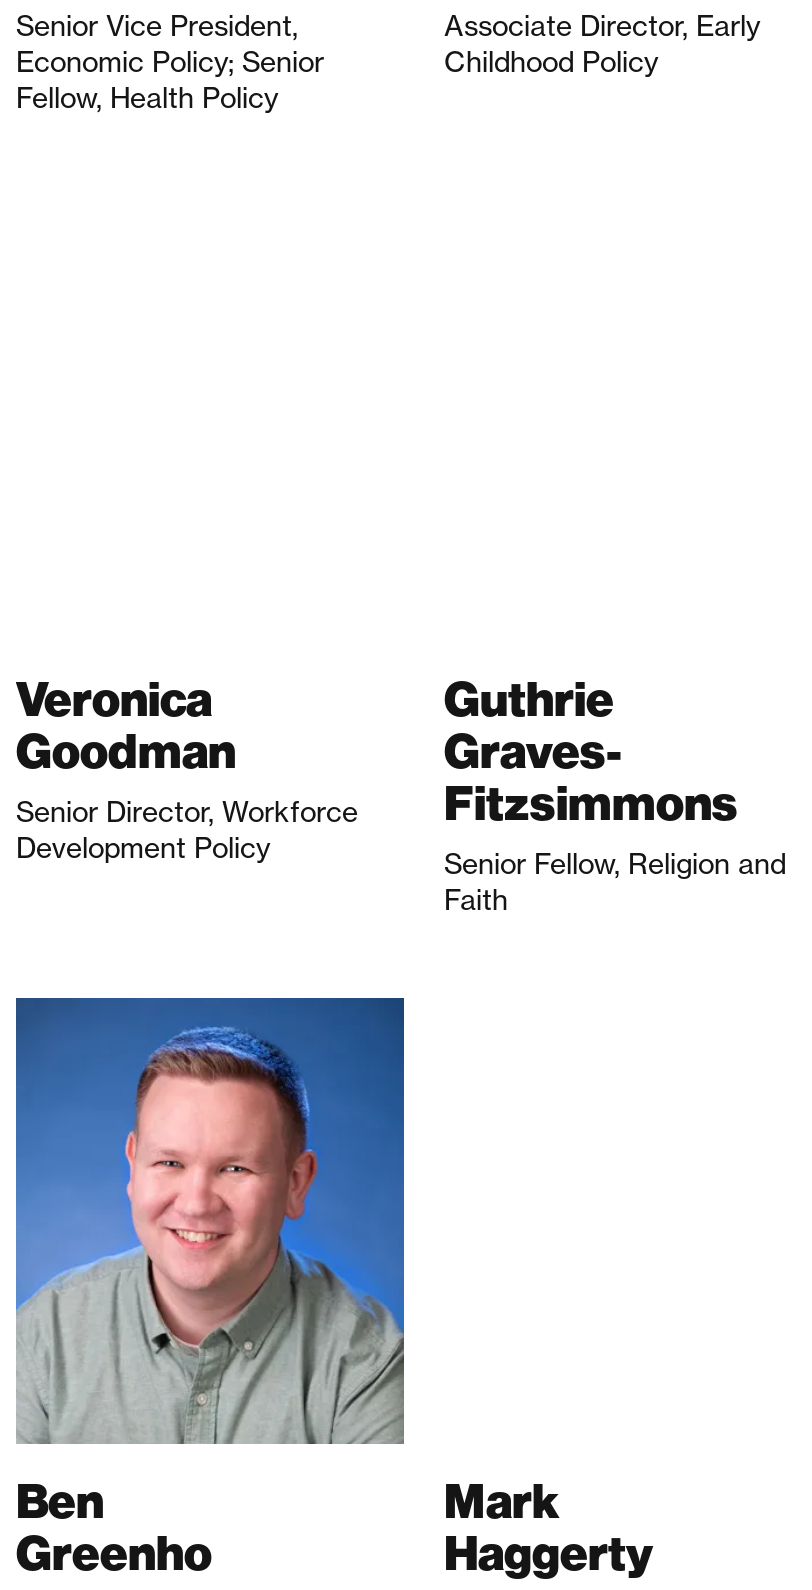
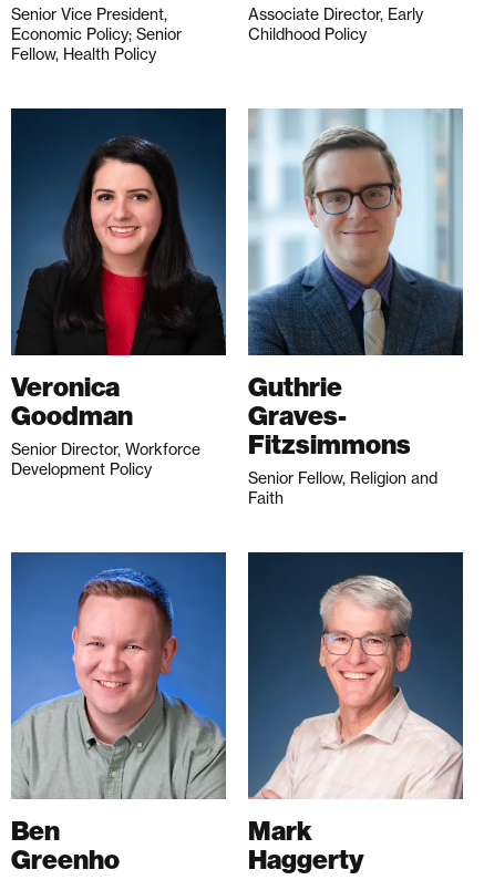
+ [image]

+ [image]

+ [image]
